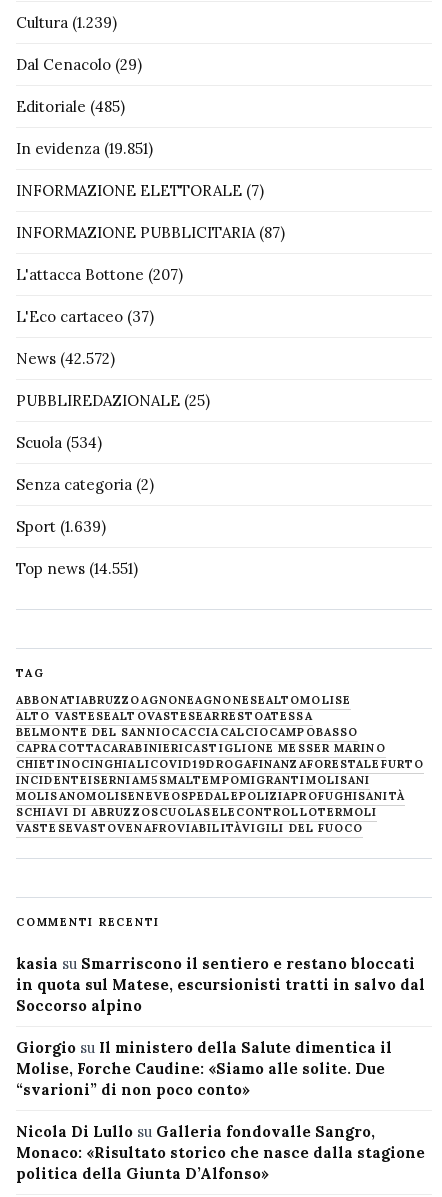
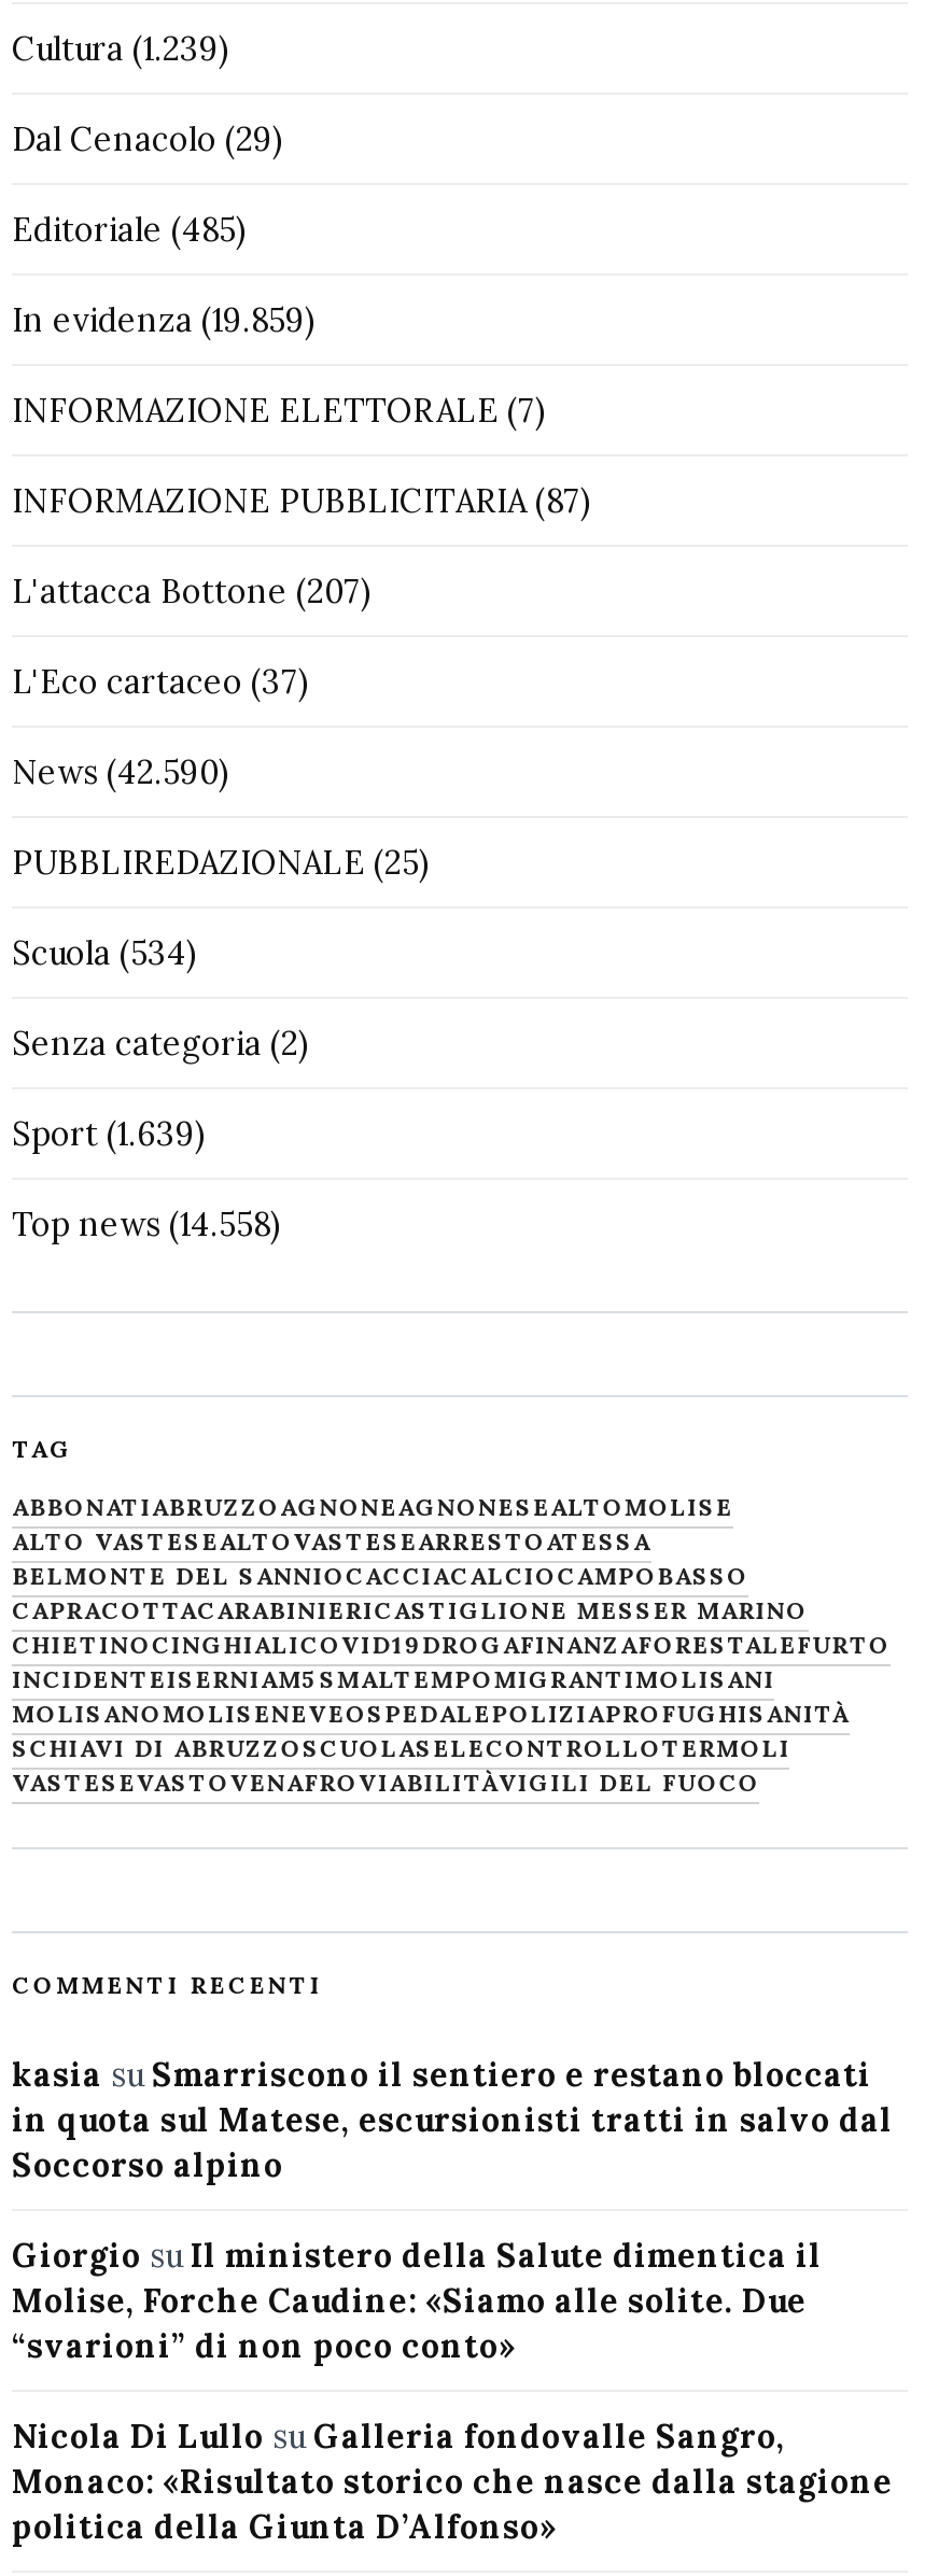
- In evidenza (19.851)
+ In evidenza (19.859)

- News (42.572)
+ News (42.590)

- Top news (14.551)
+ Top news (14.558)
